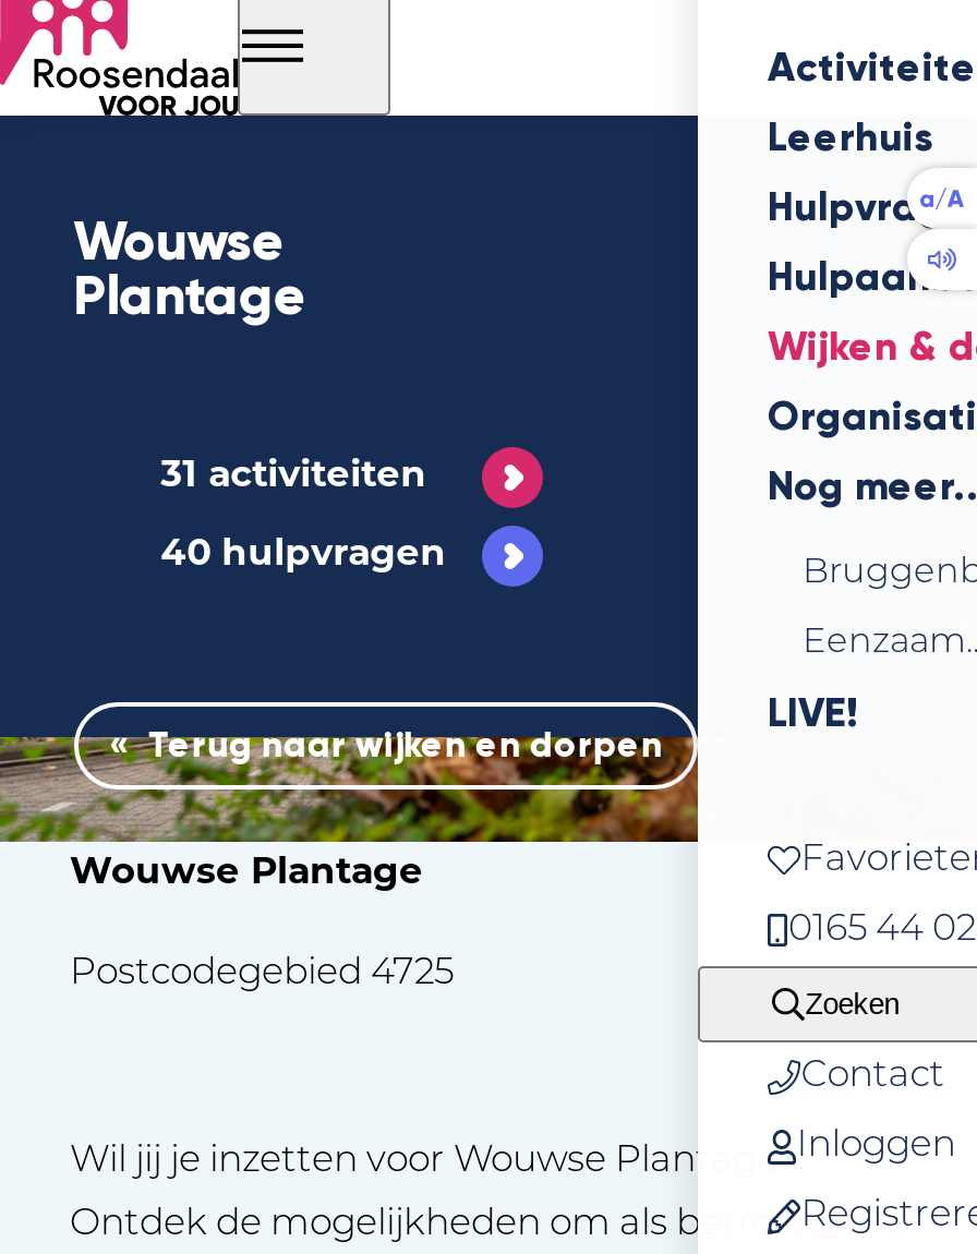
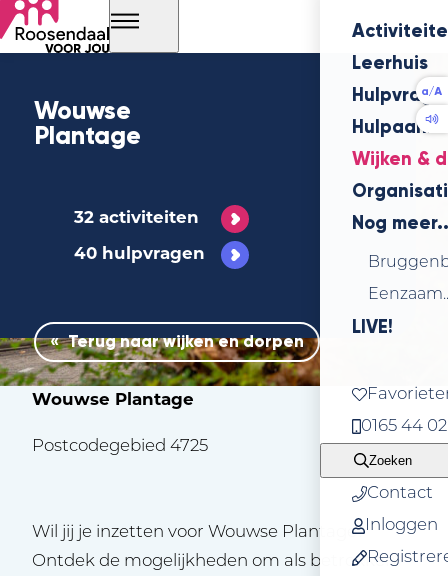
- 31 activiteiten
+ 32 activiteiten
